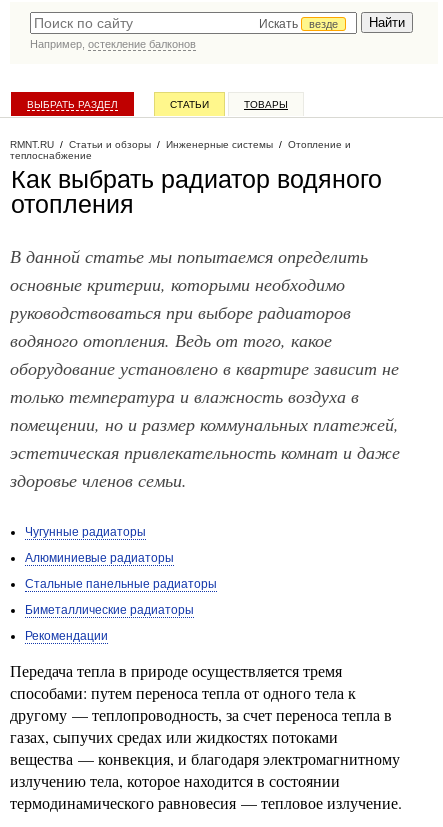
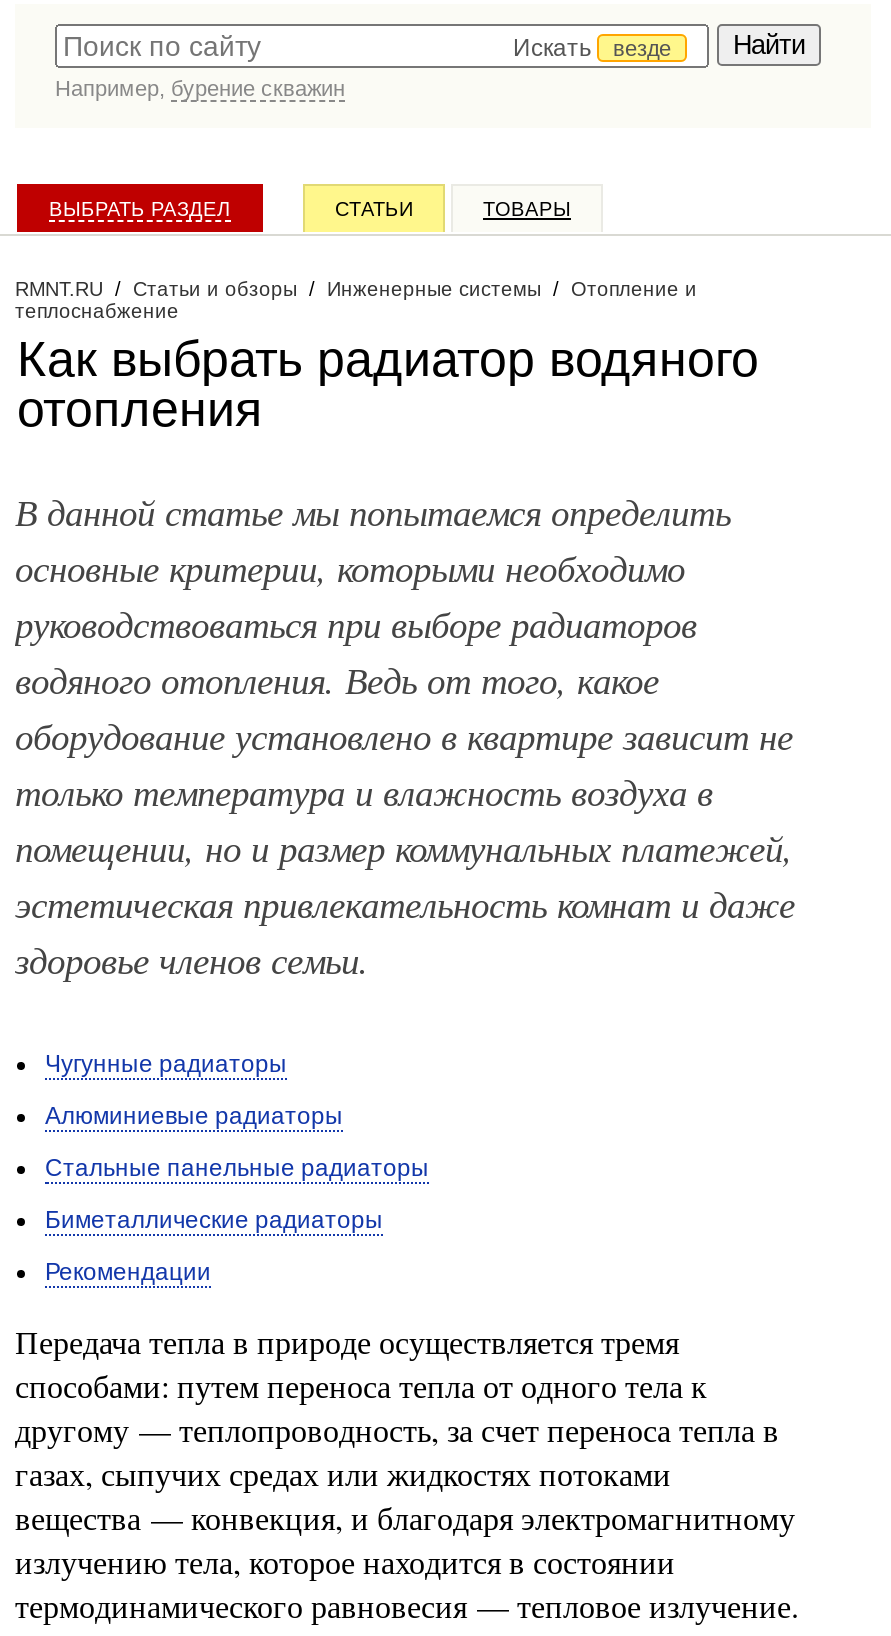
- Например, остекление балконов
+ Например, бурение скважин
